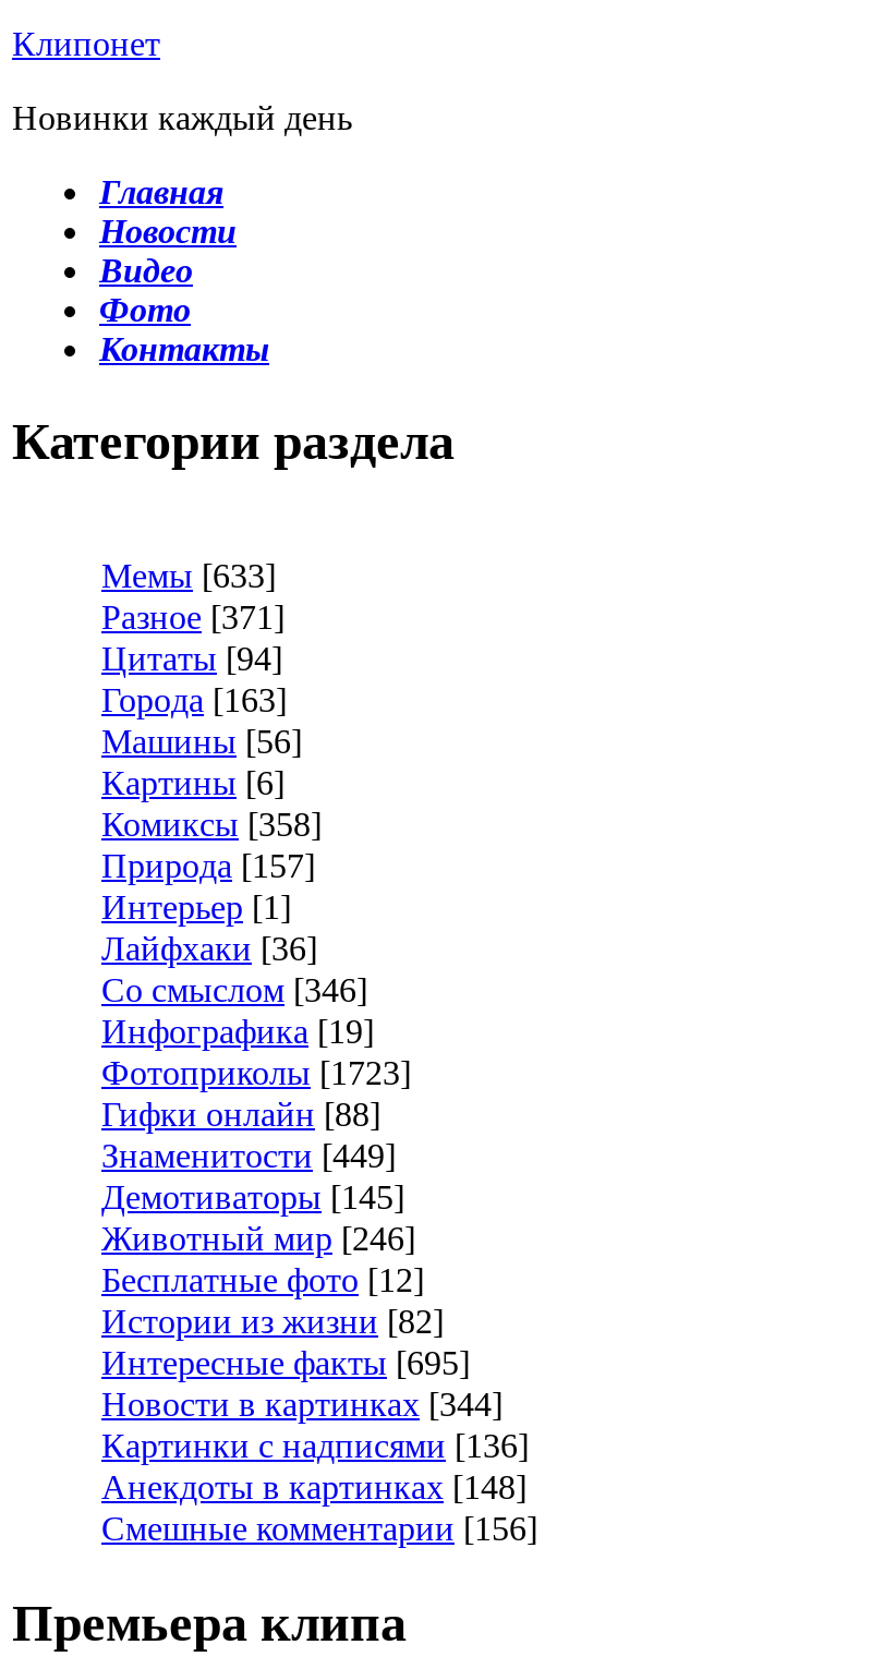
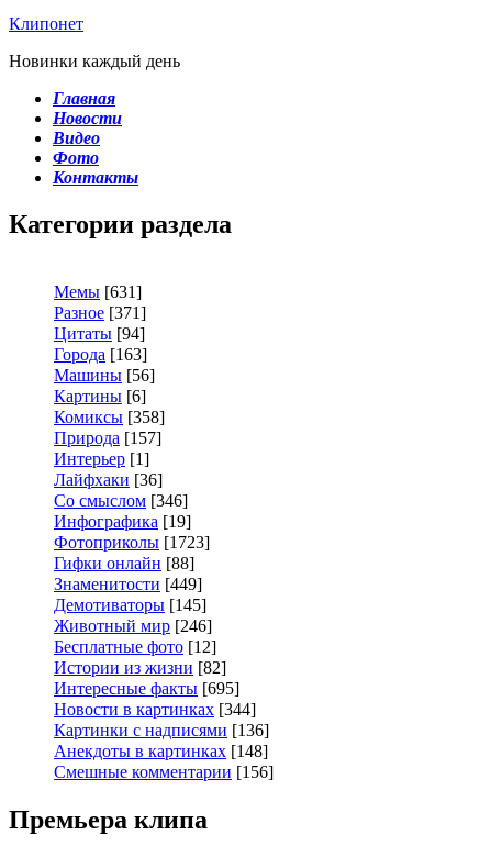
- Мемы [633]
+ Мемы [631]
